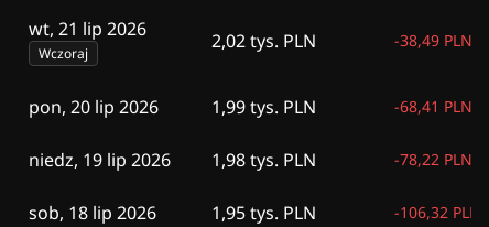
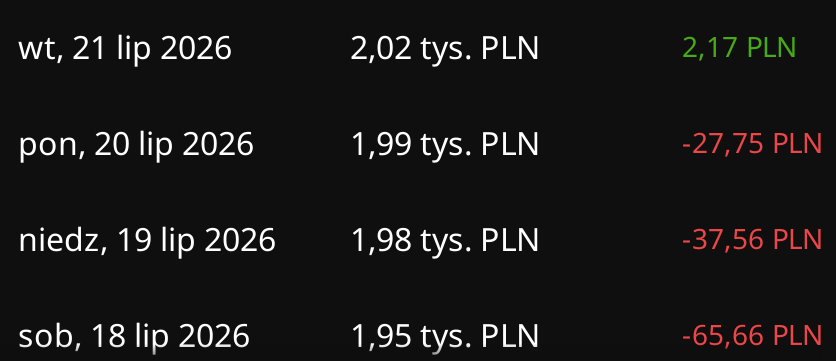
- -38,49 PLN
+ 2,17 PLN

- Wczoraj

- -68,41 PLN
+ -27,75 PLN

- -78,22 PLN
+ -37,56 PLN

- -106,32 PLN
+ -65,66 PLN
